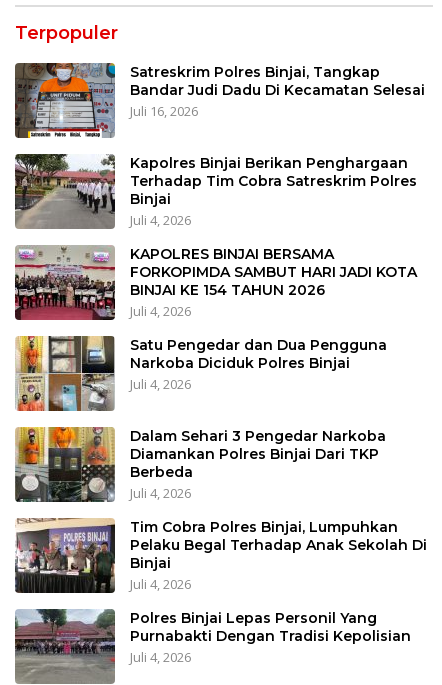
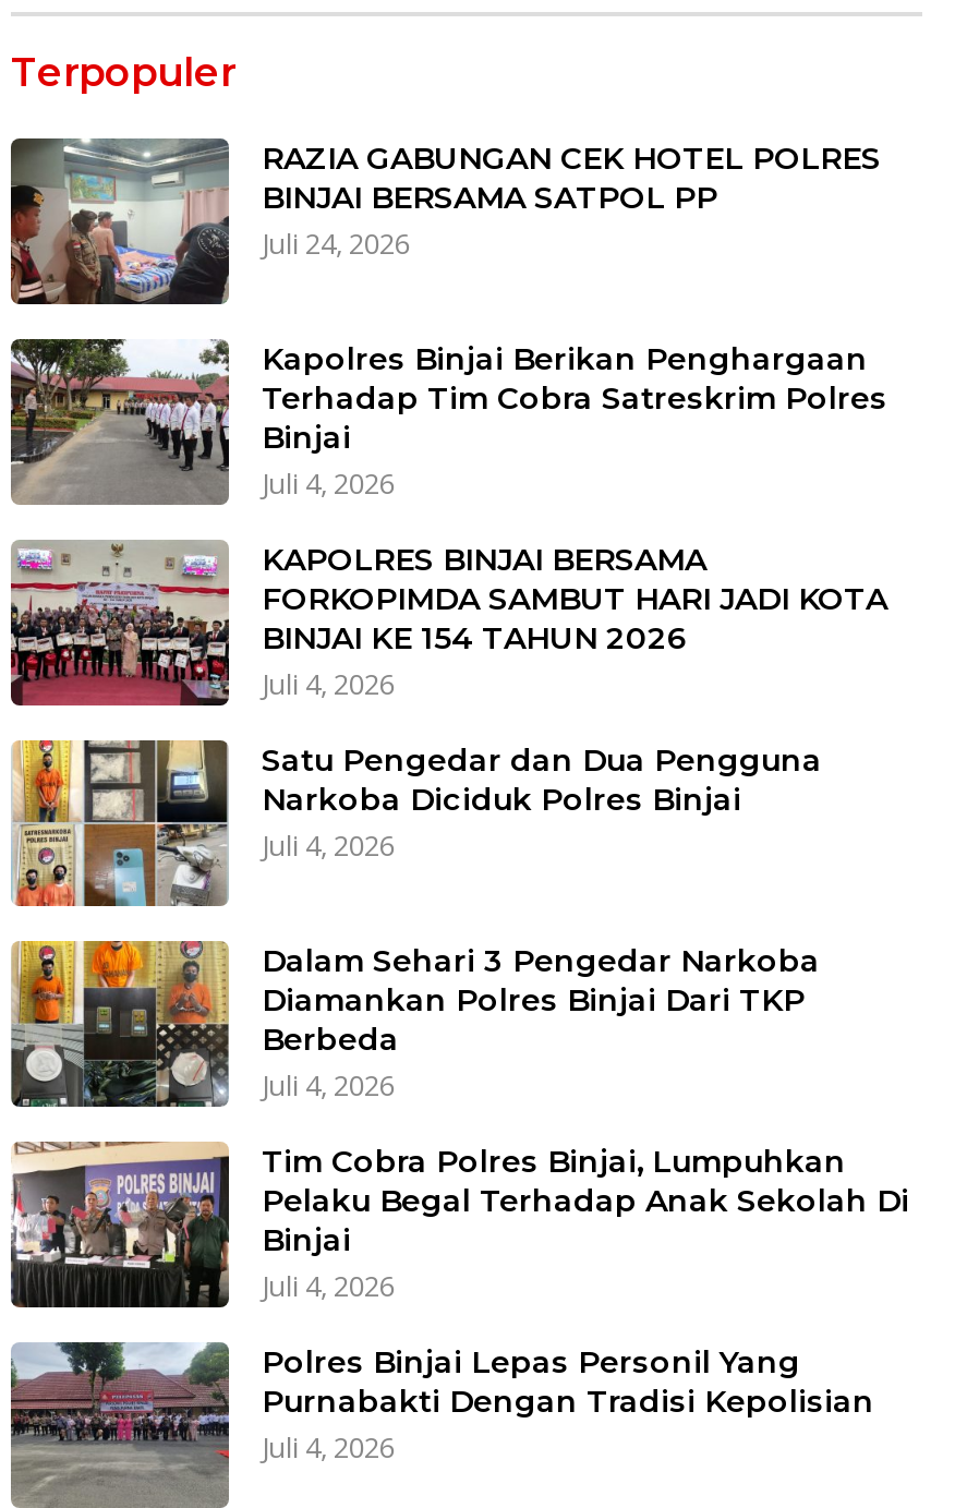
- [image]
- Satreskrim Polres Binjai, Tangkap
- Bandar Judi Dadu Di Kecamatan Selesai
- Juli 16, 2026
+ [image]
+ RAZIA GABUNGAN CEK HOTEL POLRES
+ BINJAI BERSAMA SATPOL PP
+ Juli 24, 2026
